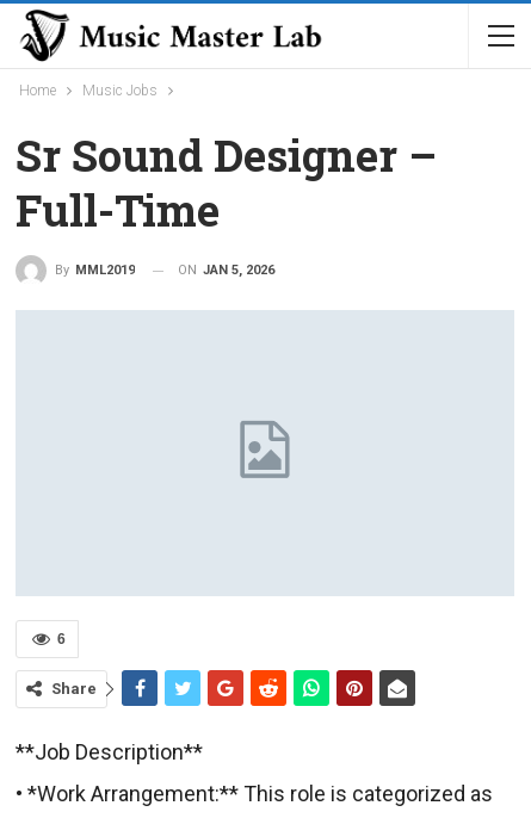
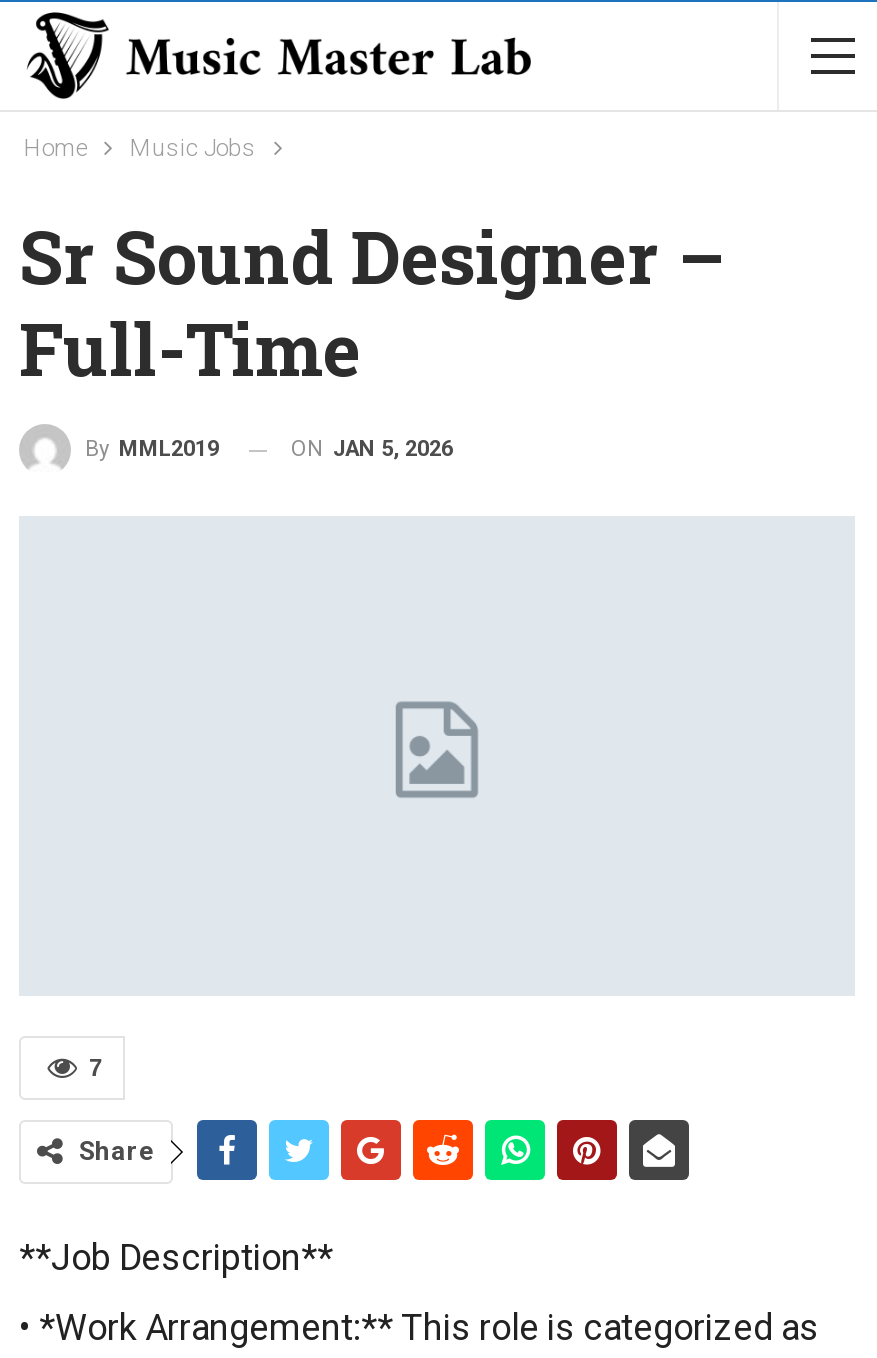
- 6
+ 7
